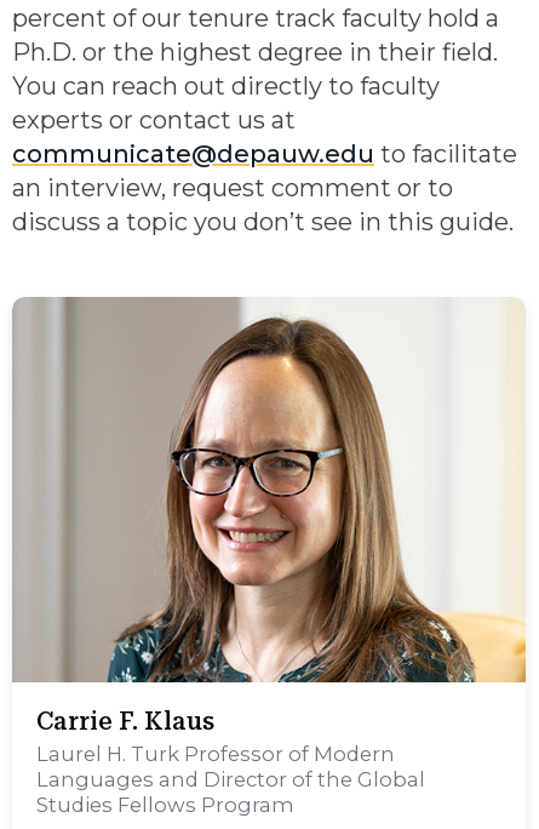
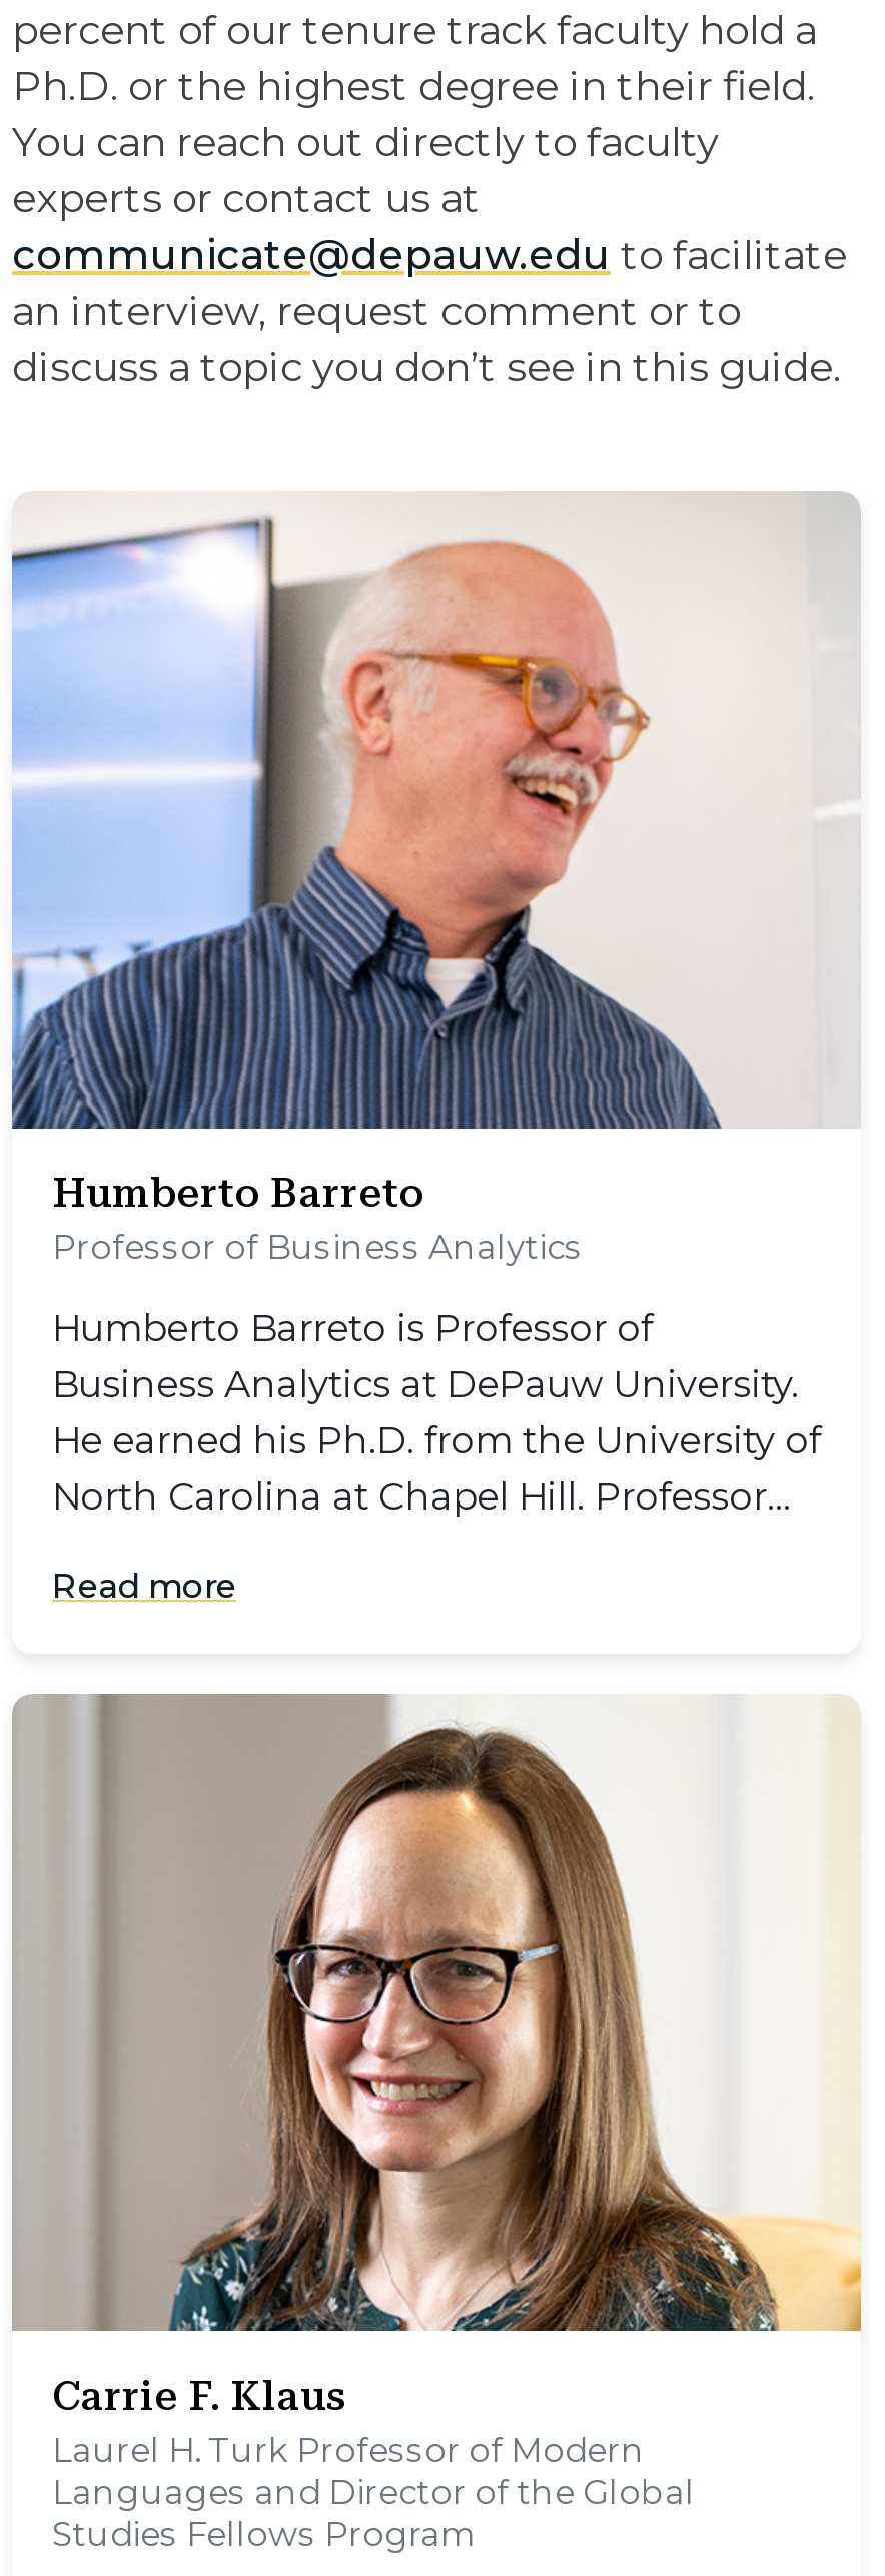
+ [image]
+ Humberto Barreto
+ Professor of Business Analytics
+ Humberto Barreto is Professor of
+ Business Analytics at DePauw University.
+ He earned his Ph.D. from the University of
+ North Carolina at Chapel Hill. Professor…
+ Read more
